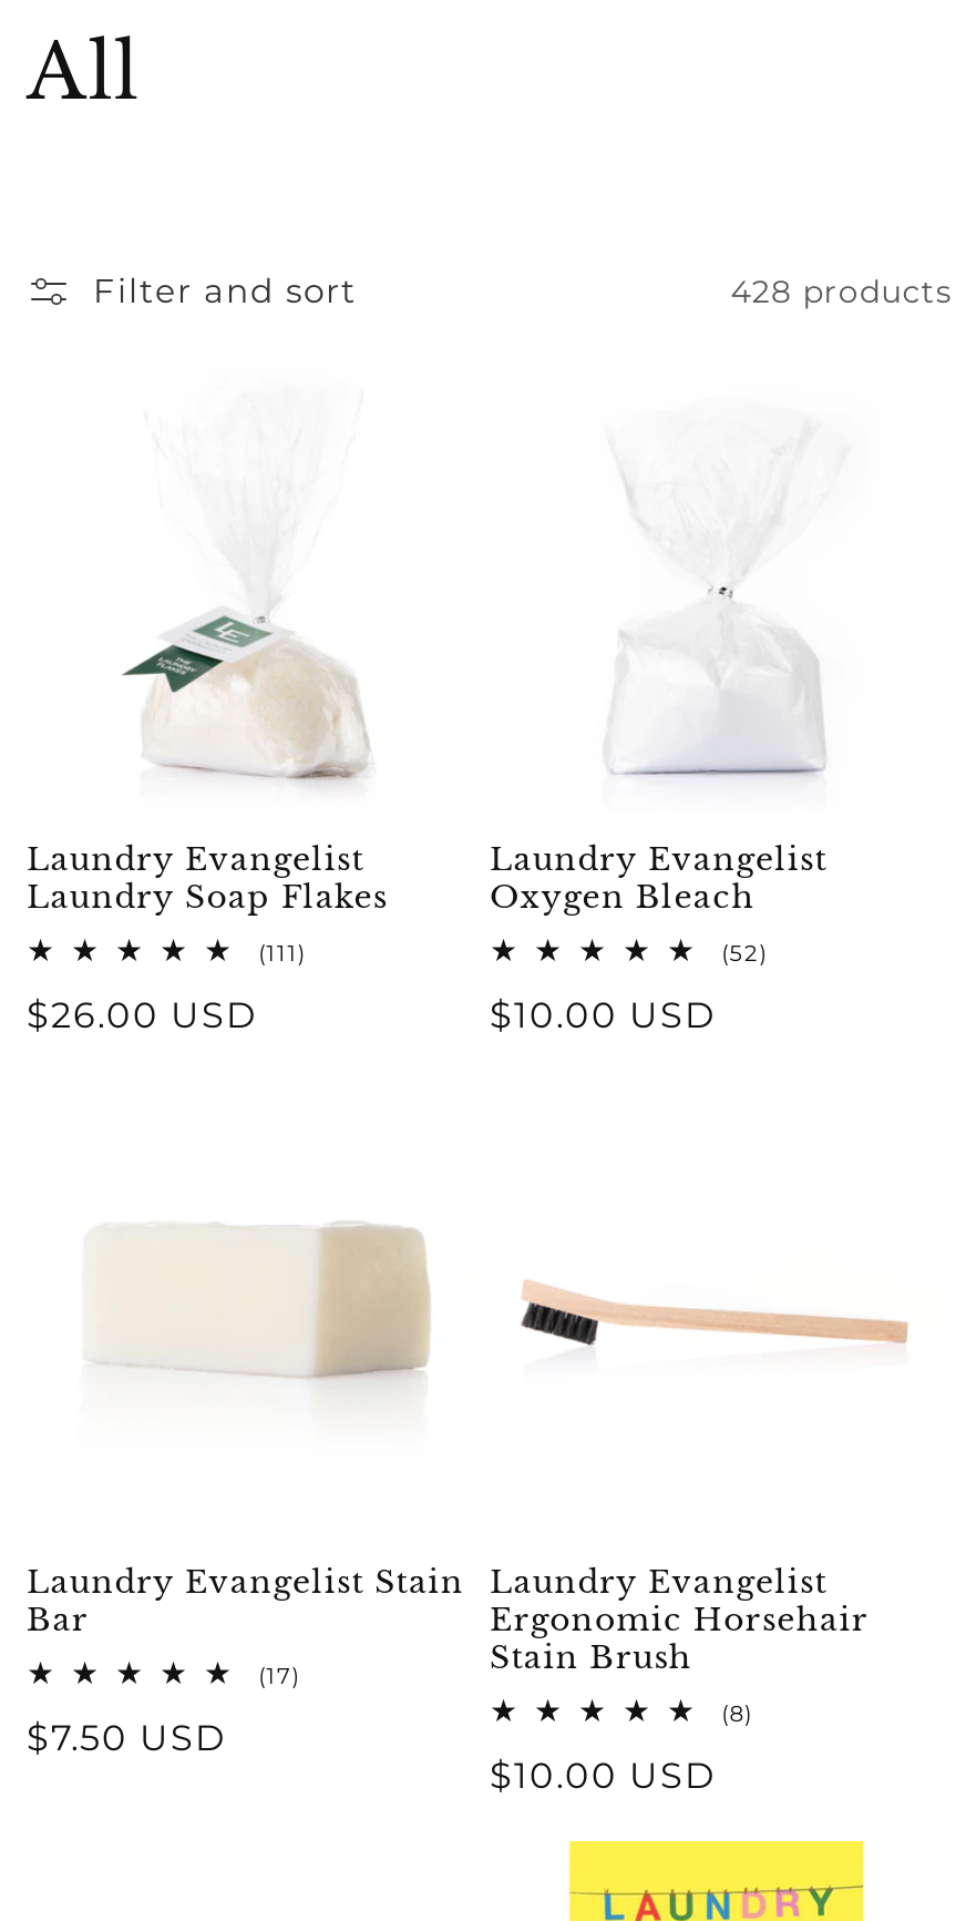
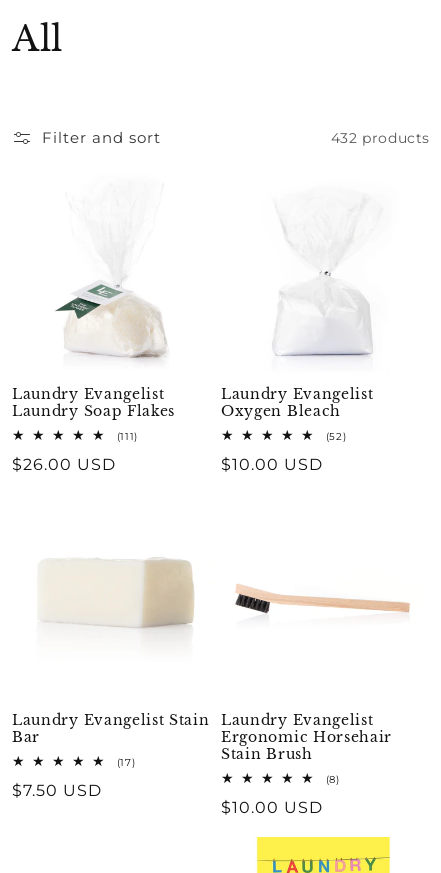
- 428 products
+ 432 products
